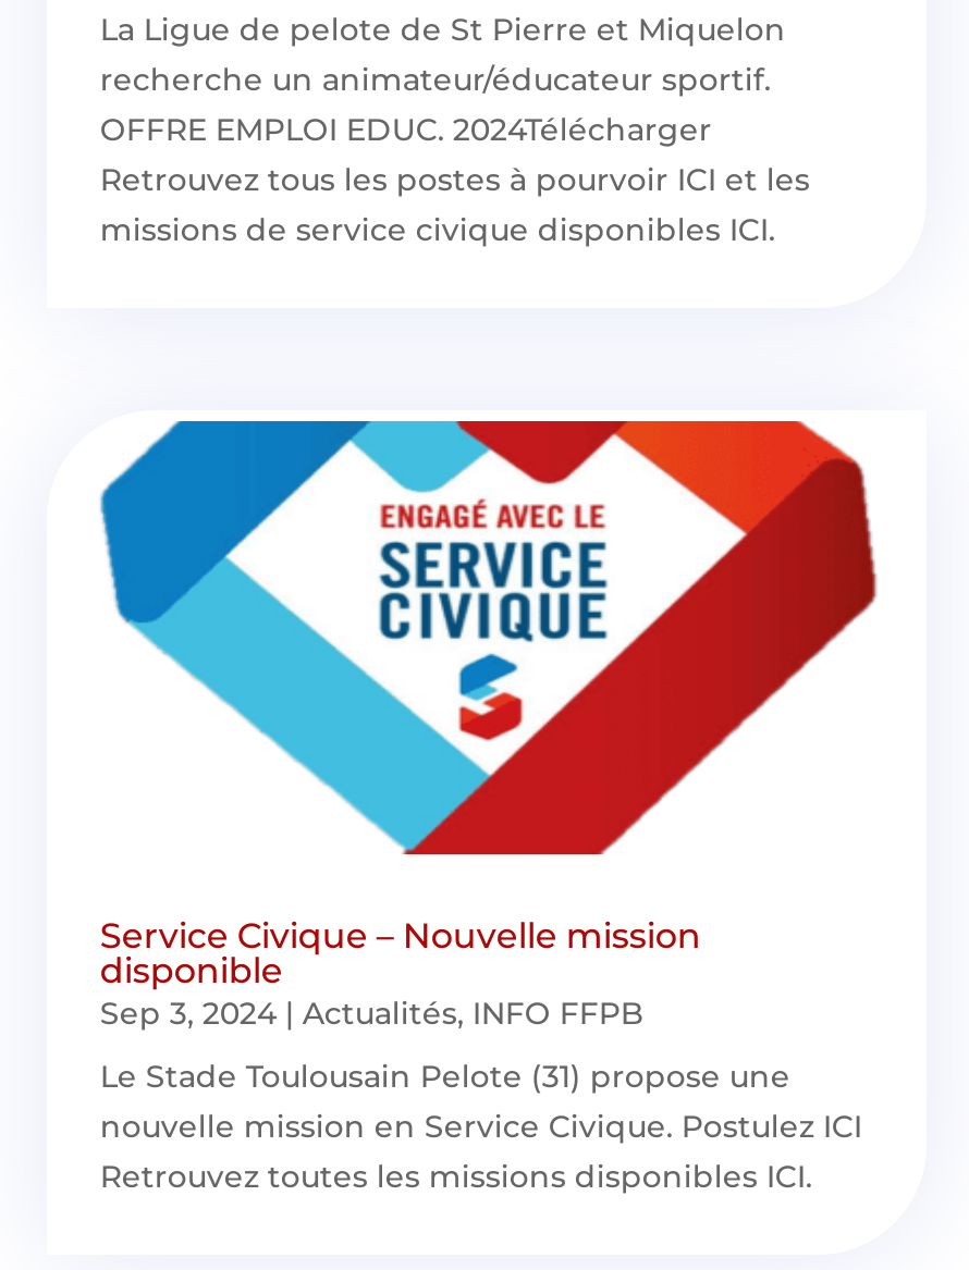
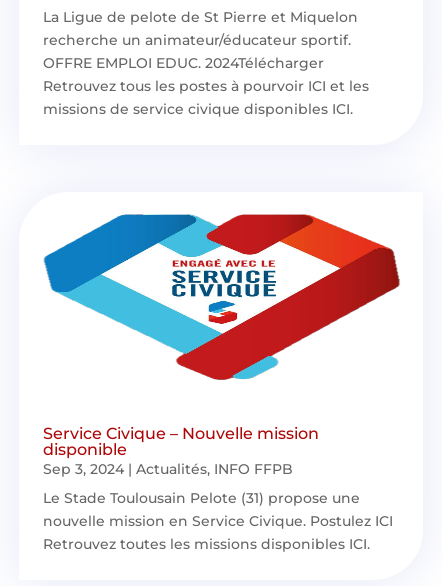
- [image]
+ [image]
